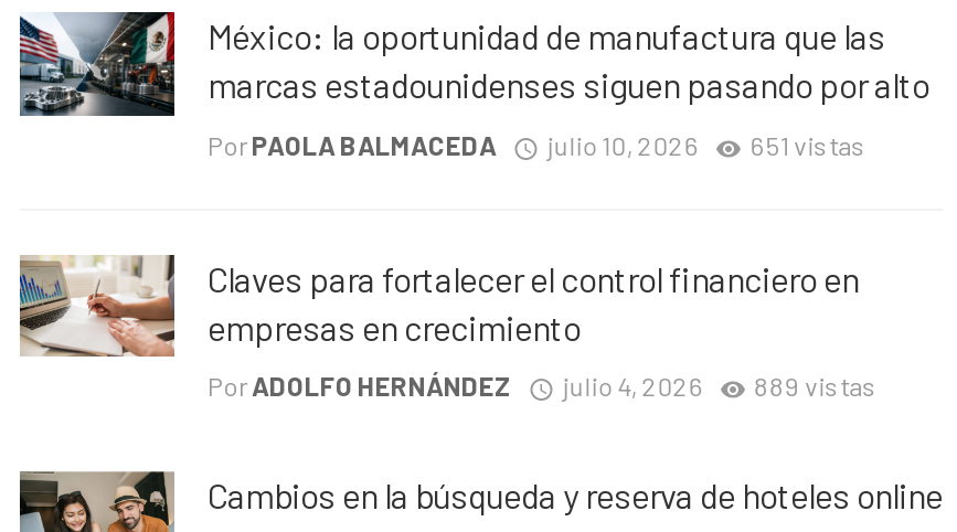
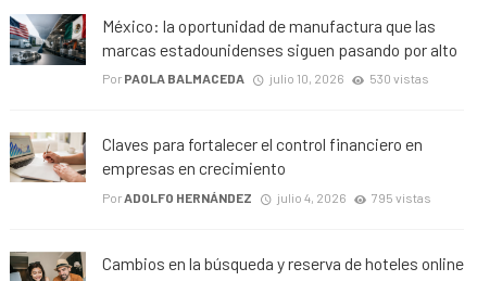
- Por PAOLA BALMACEDA julio 10, 2026 651 vistas
+ Por PAOLA BALMACEDA julio 10, 2026 530 vistas

- Por ADOLFO HERNÁNDEZ julio 4, 2026 889 vistas
+ Por ADOLFO HERNÁNDEZ julio 4, 2026 795 vistas
